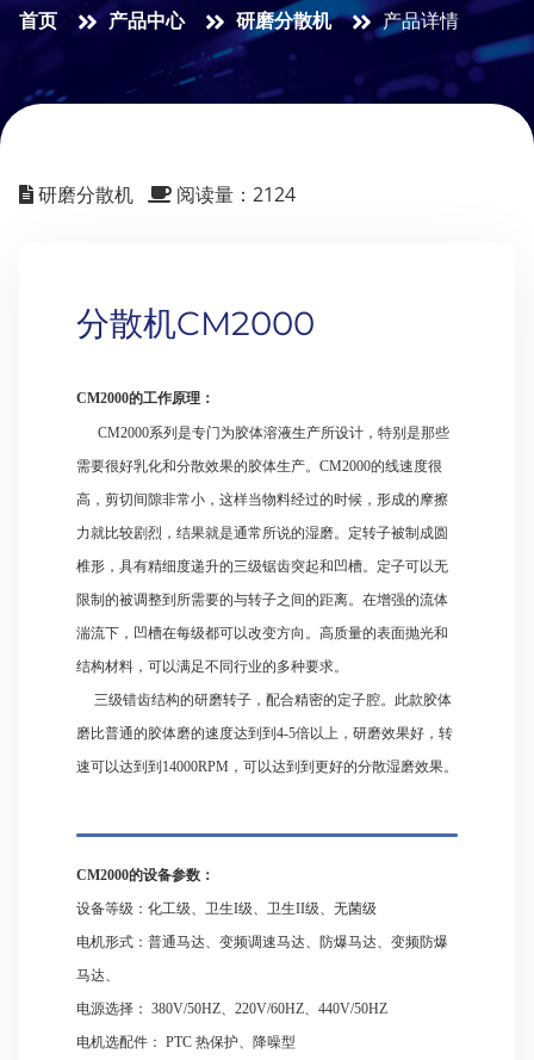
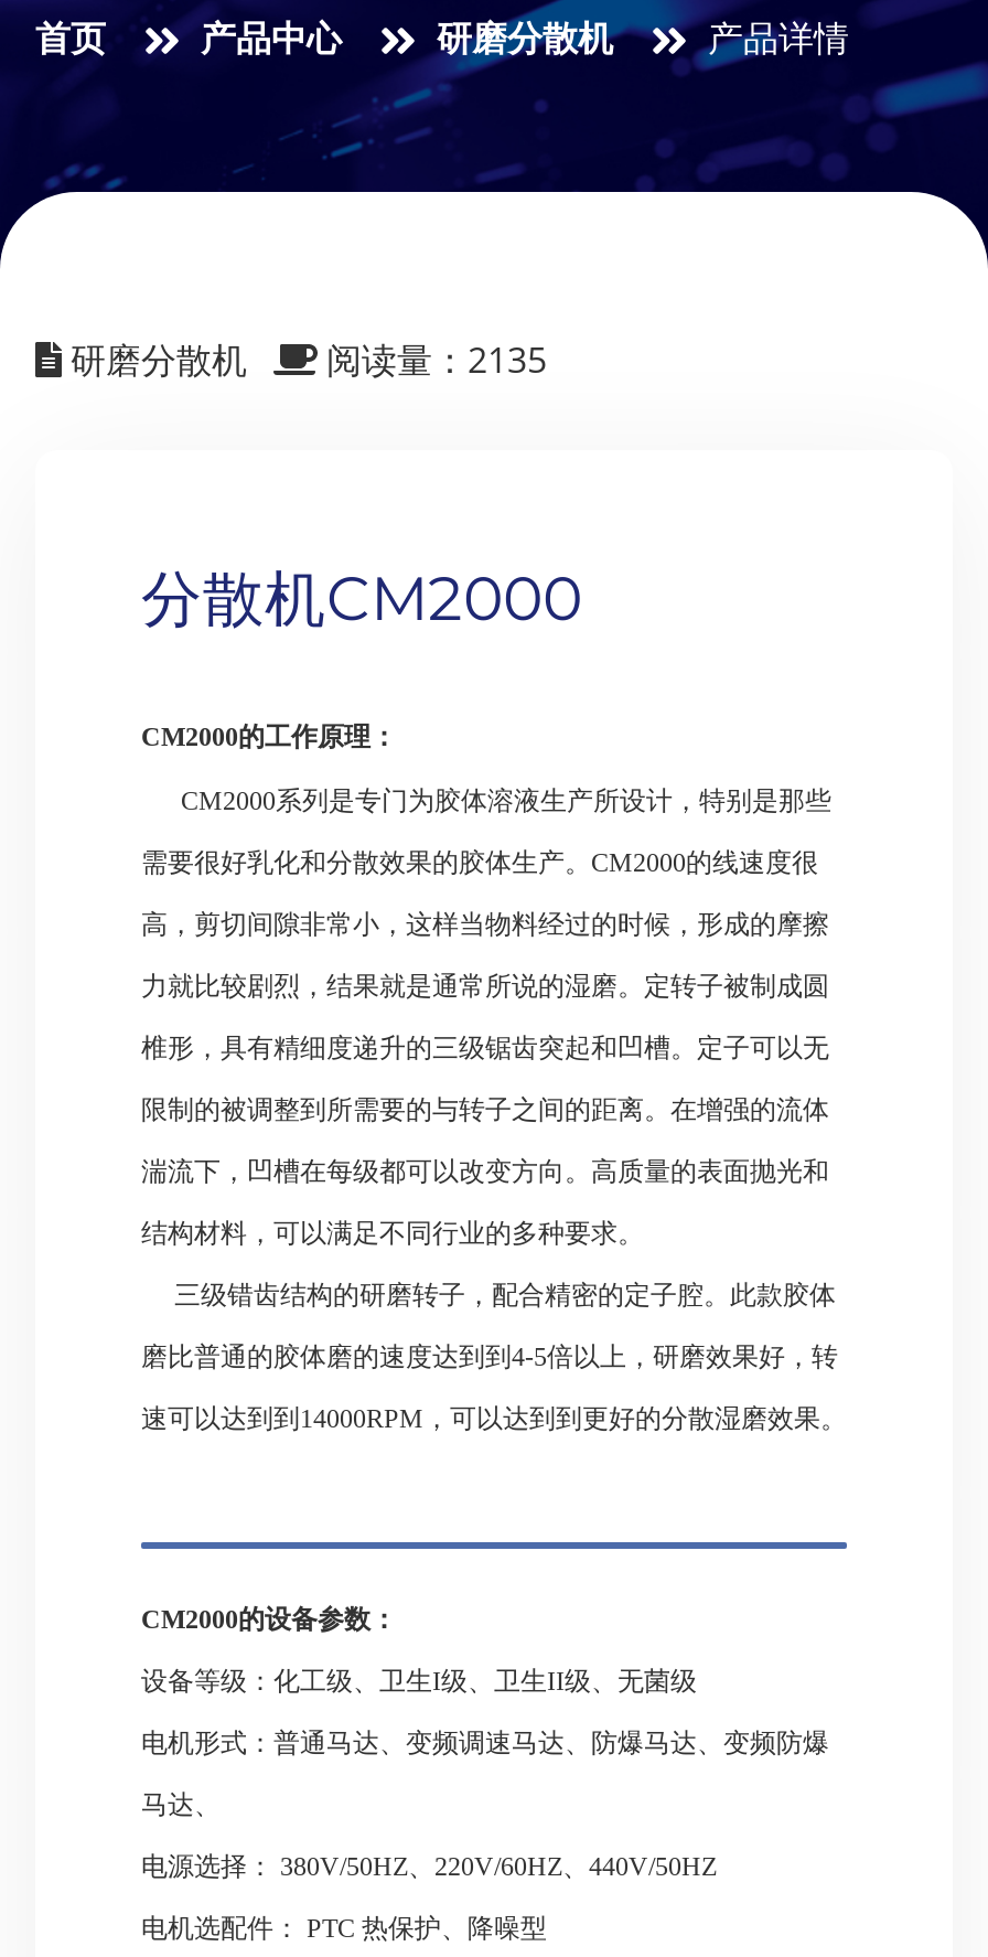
- 研磨分散机 阅读量：2124
+ 研磨分散机 阅读量：2135
